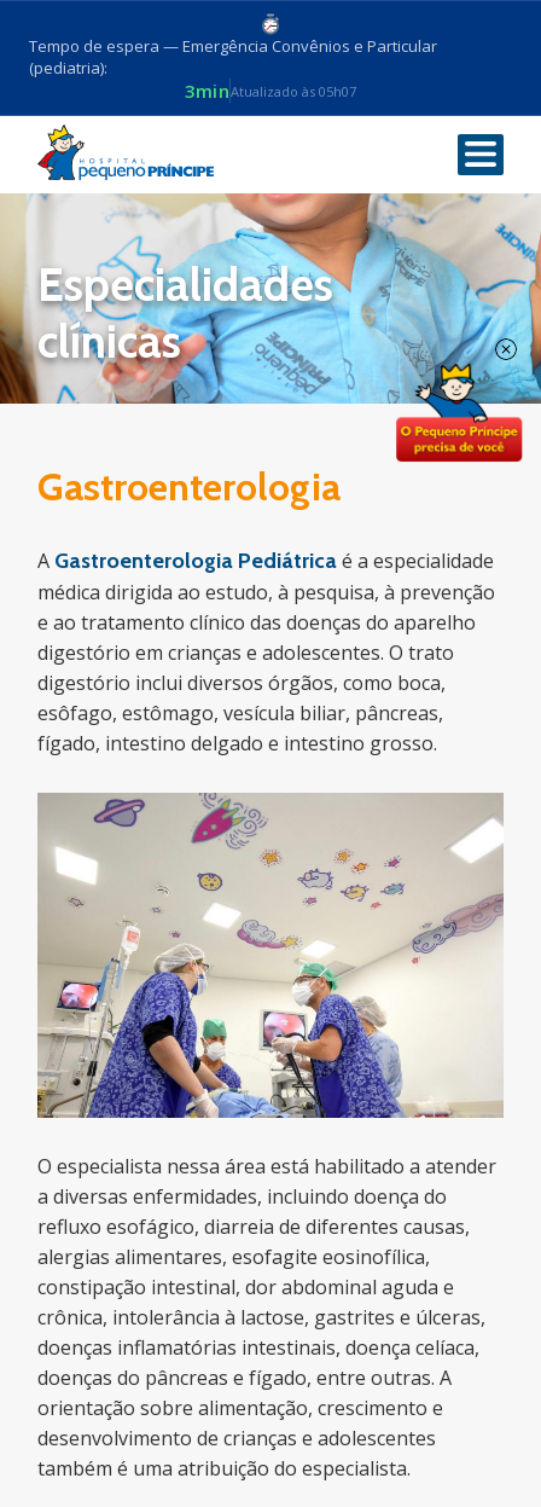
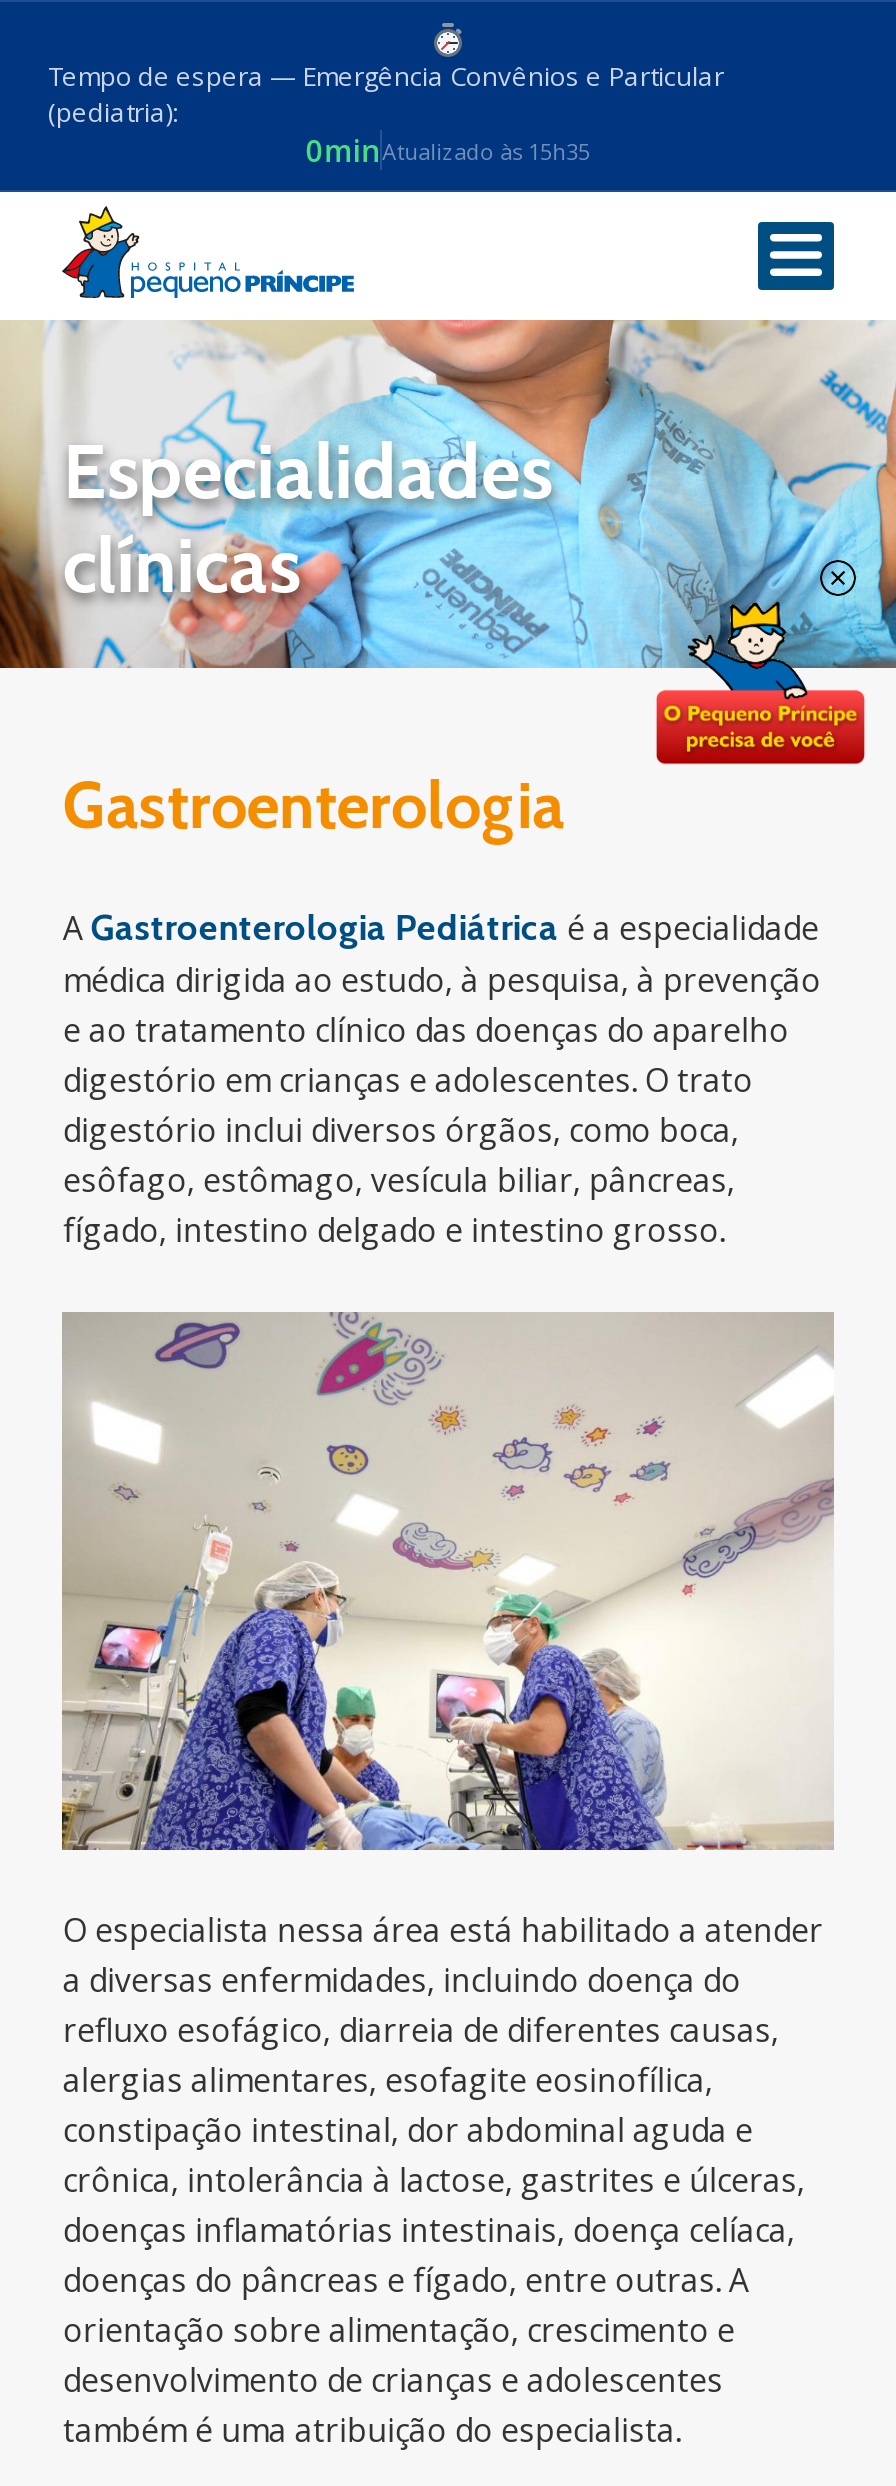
- 3minAtualizado às 05h07
+ 0minAtualizado às 15h35
